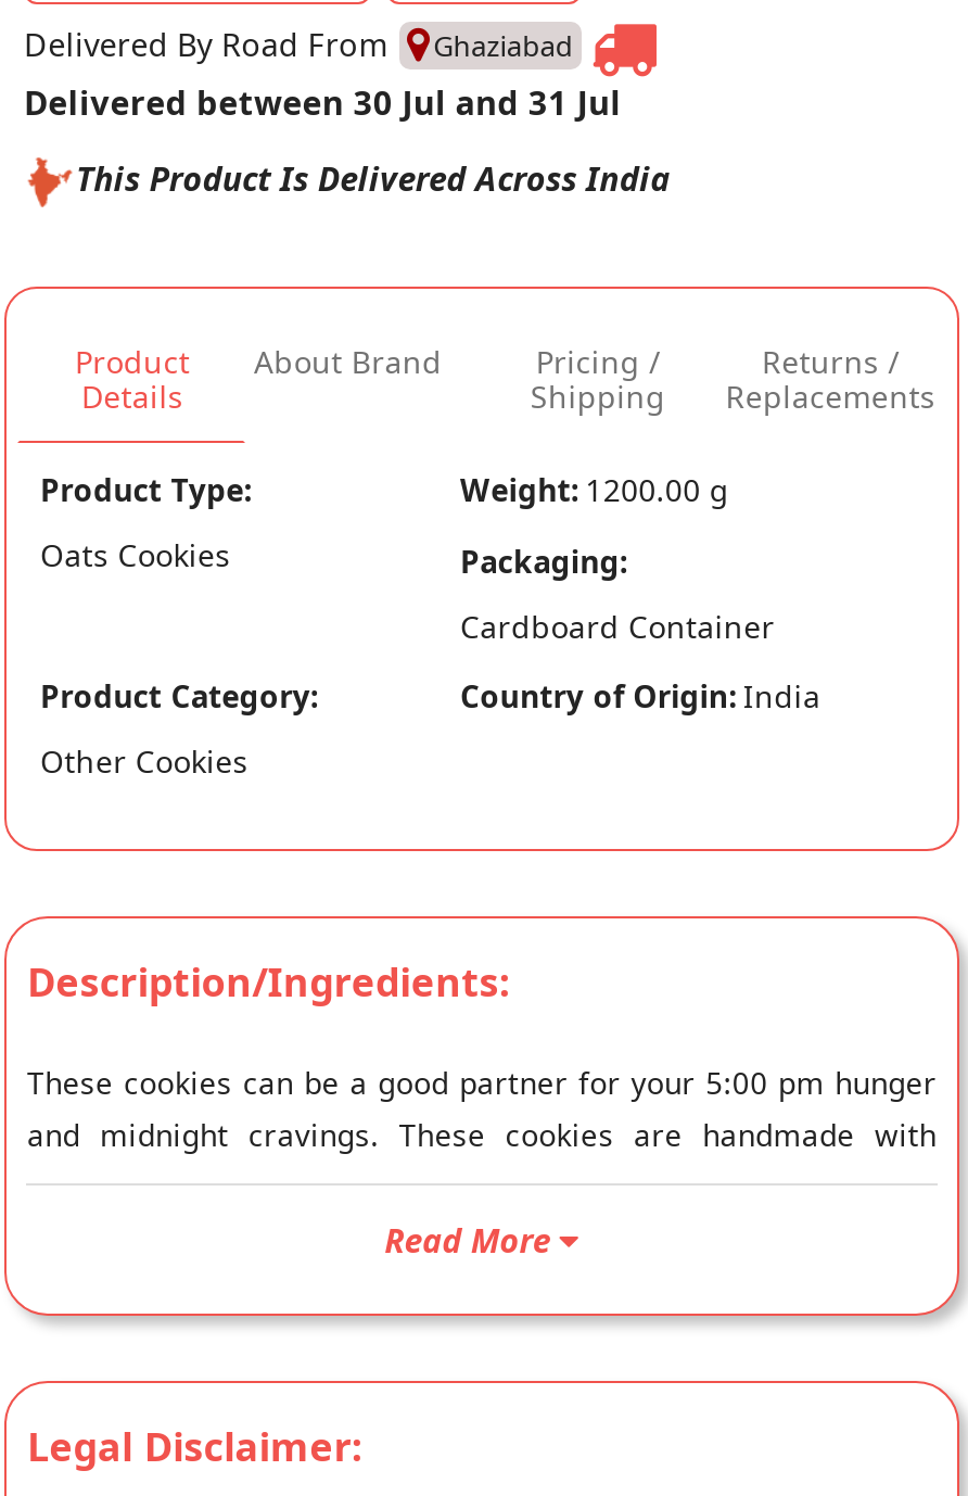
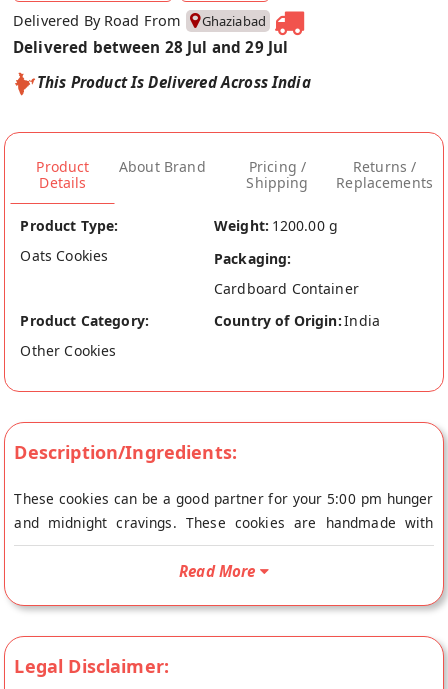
- Delivered between 30 Jul and 31 Jul
+ Delivered between 28 Jul and 29 Jul
